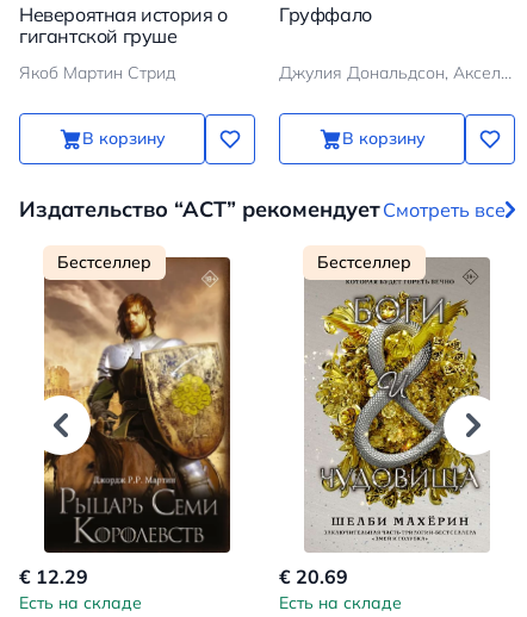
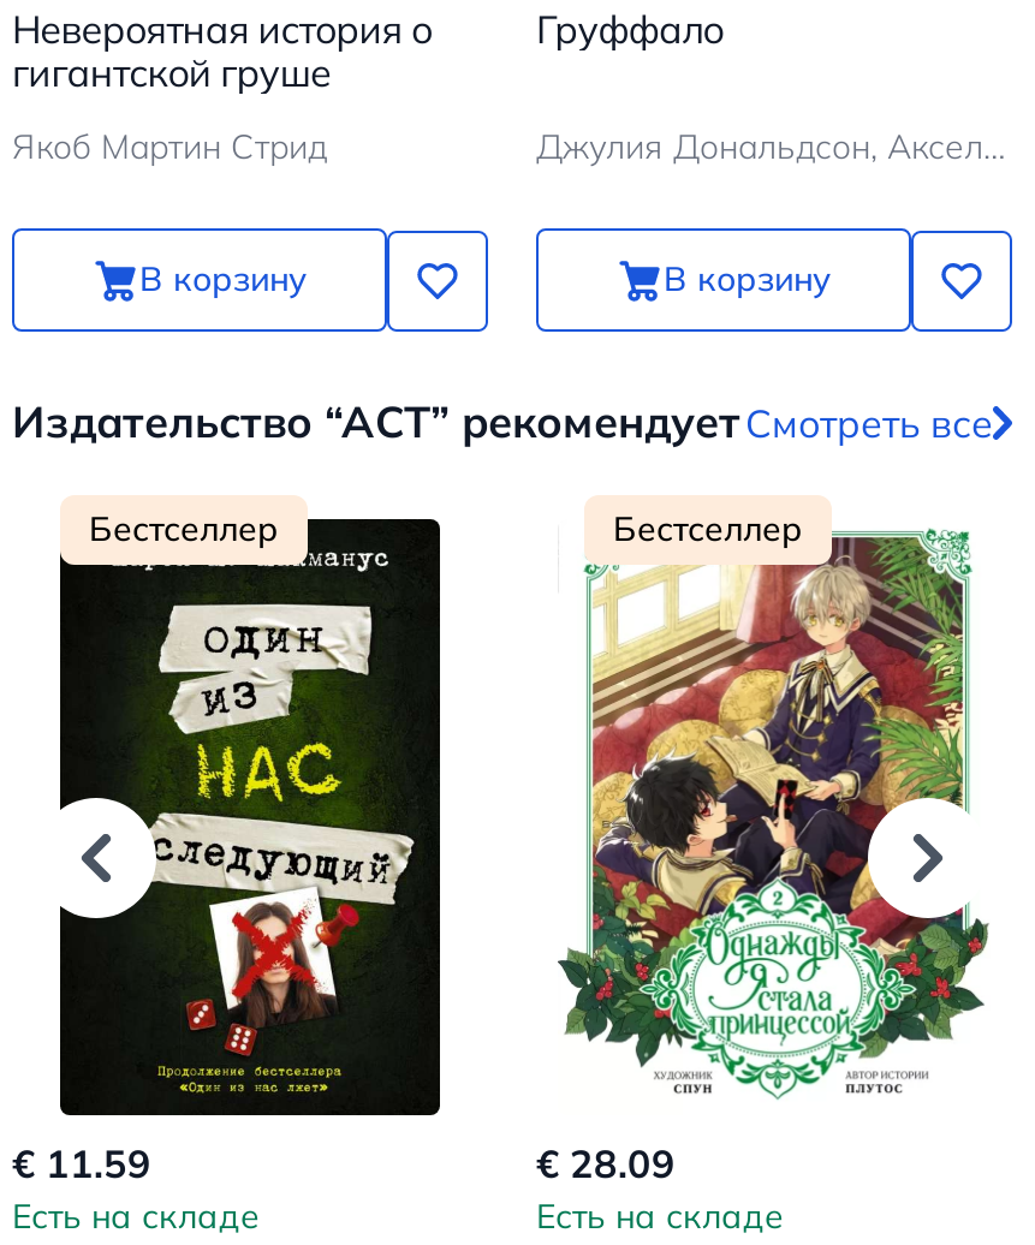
- [image]
- € 12.29
+ [image]
+ € 11.59

- [image]
- € 20.69
+ [image]
+ € 28.09
